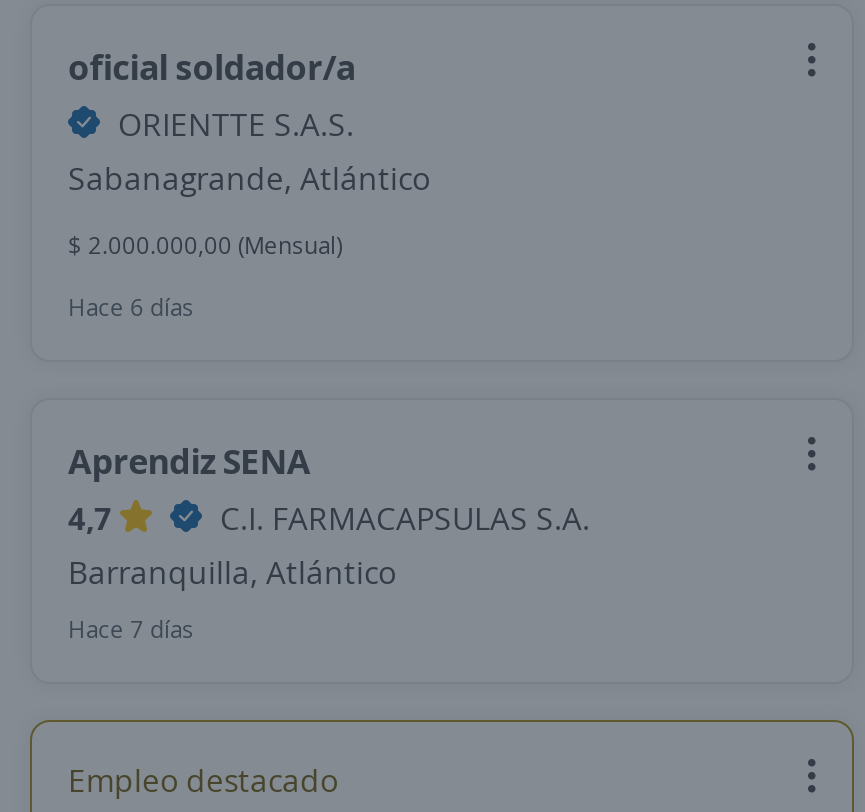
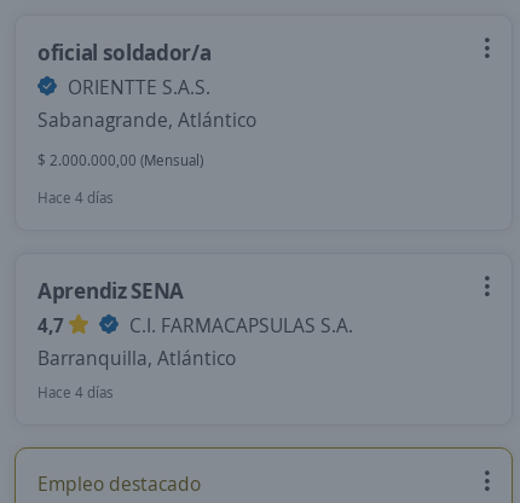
- Hace 6 días
+ Hace 4 días

- Hace 7 días
+ Hace 4 días
